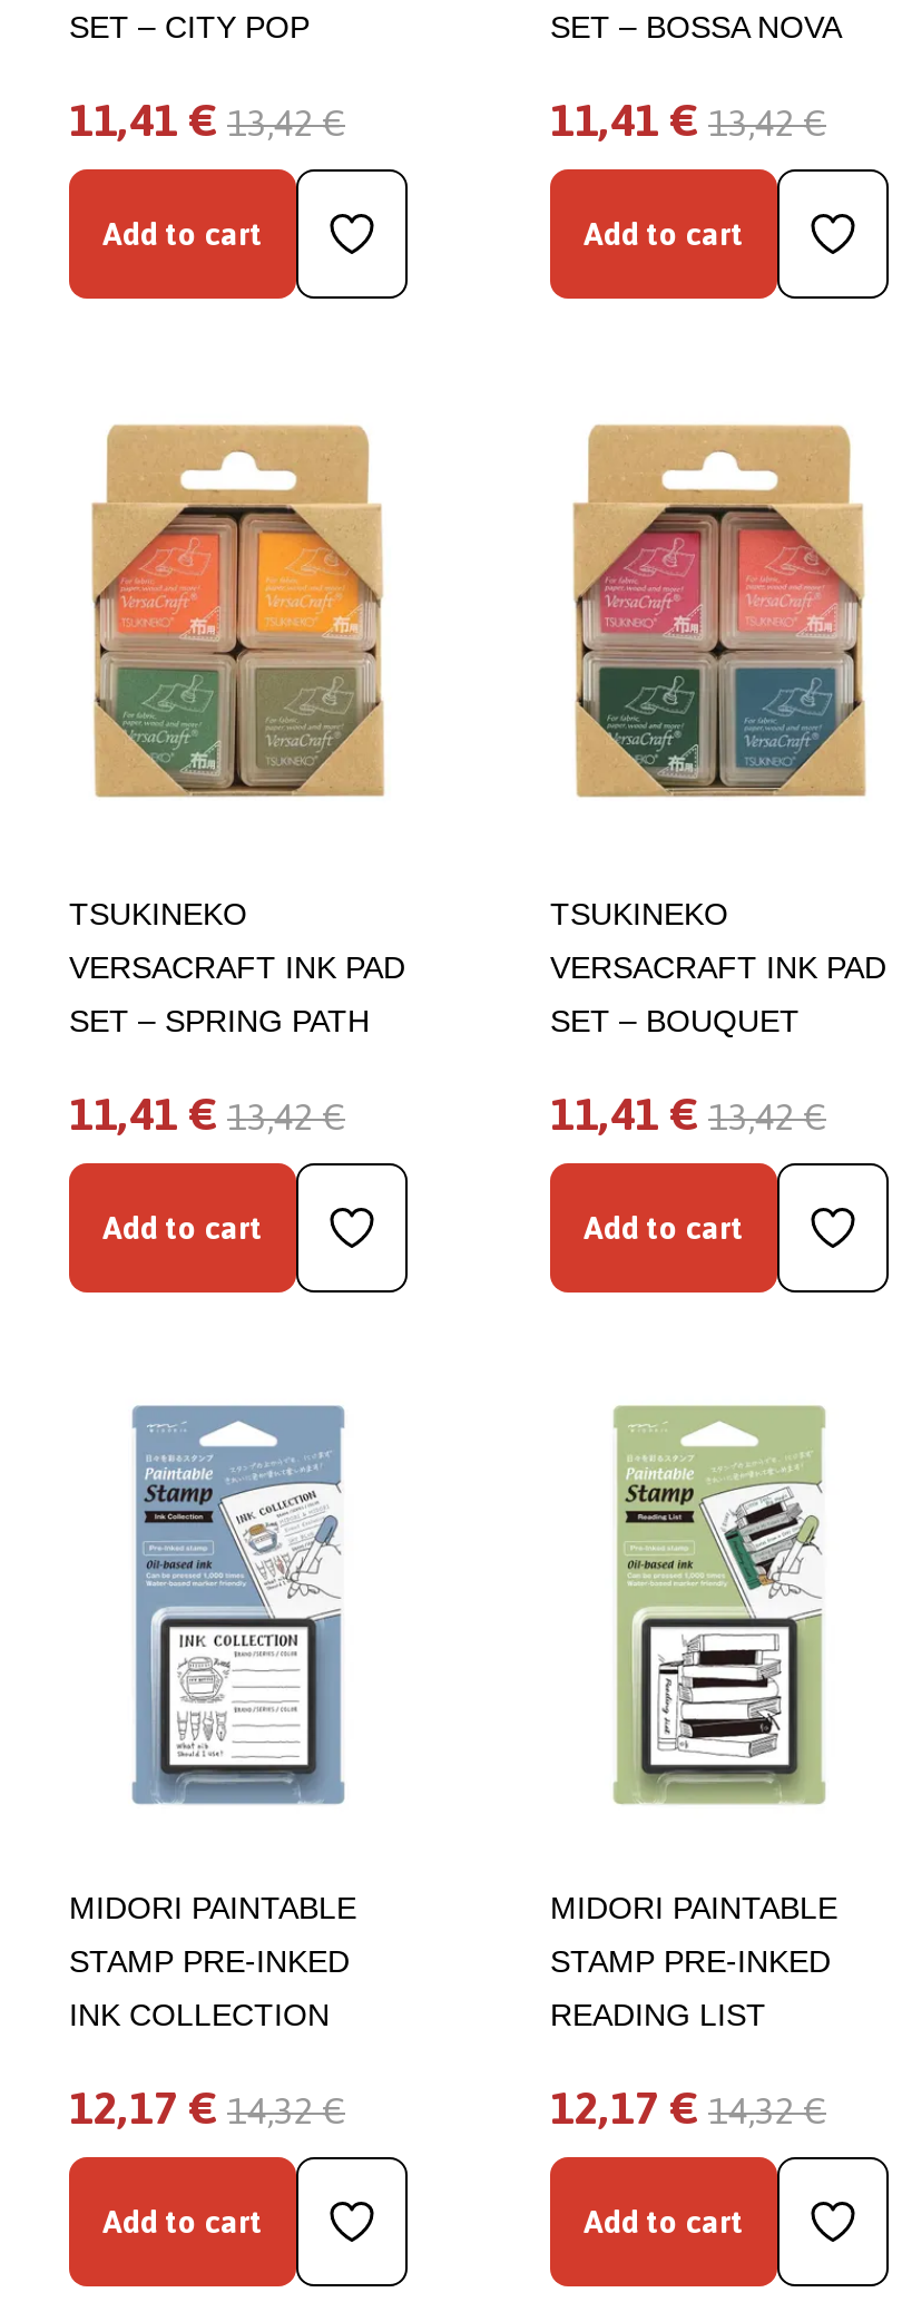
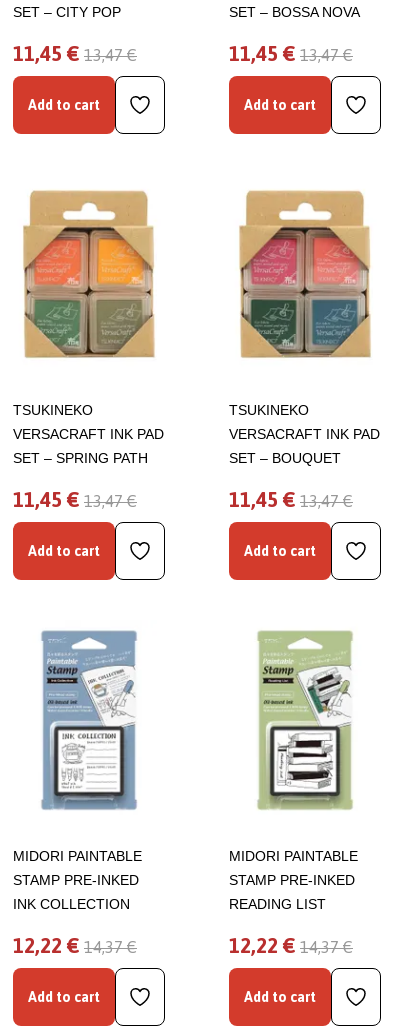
- 11,41 € 13,42 €
+ 11,45 € 13,47 €

- 11,41 € 13,42 €
+ 11,45 € 13,47 €

- 11,41 € 13,42 €
+ 11,45 € 13,47 €

- 11,41 € 13,42 €
+ 11,45 € 13,47 €

- 12,17 € 14,32 €
+ 12,22 € 14,37 €

- 12,17 € 14,32 €
+ 12,22 € 14,37 €
